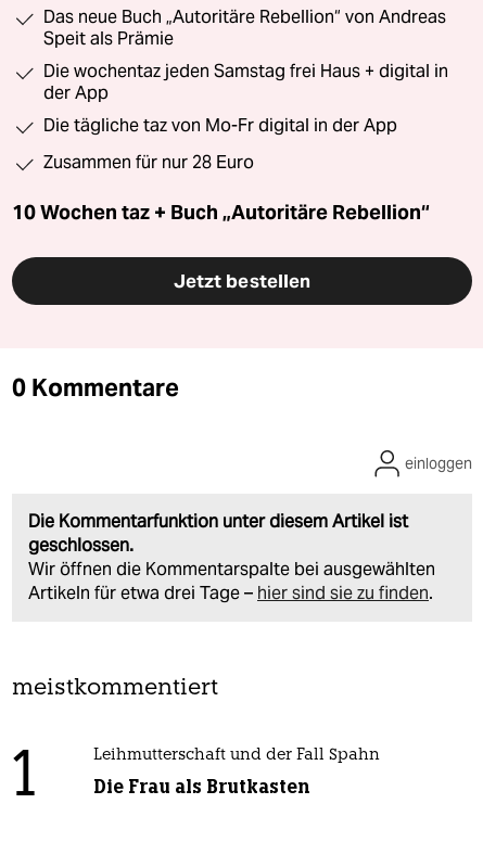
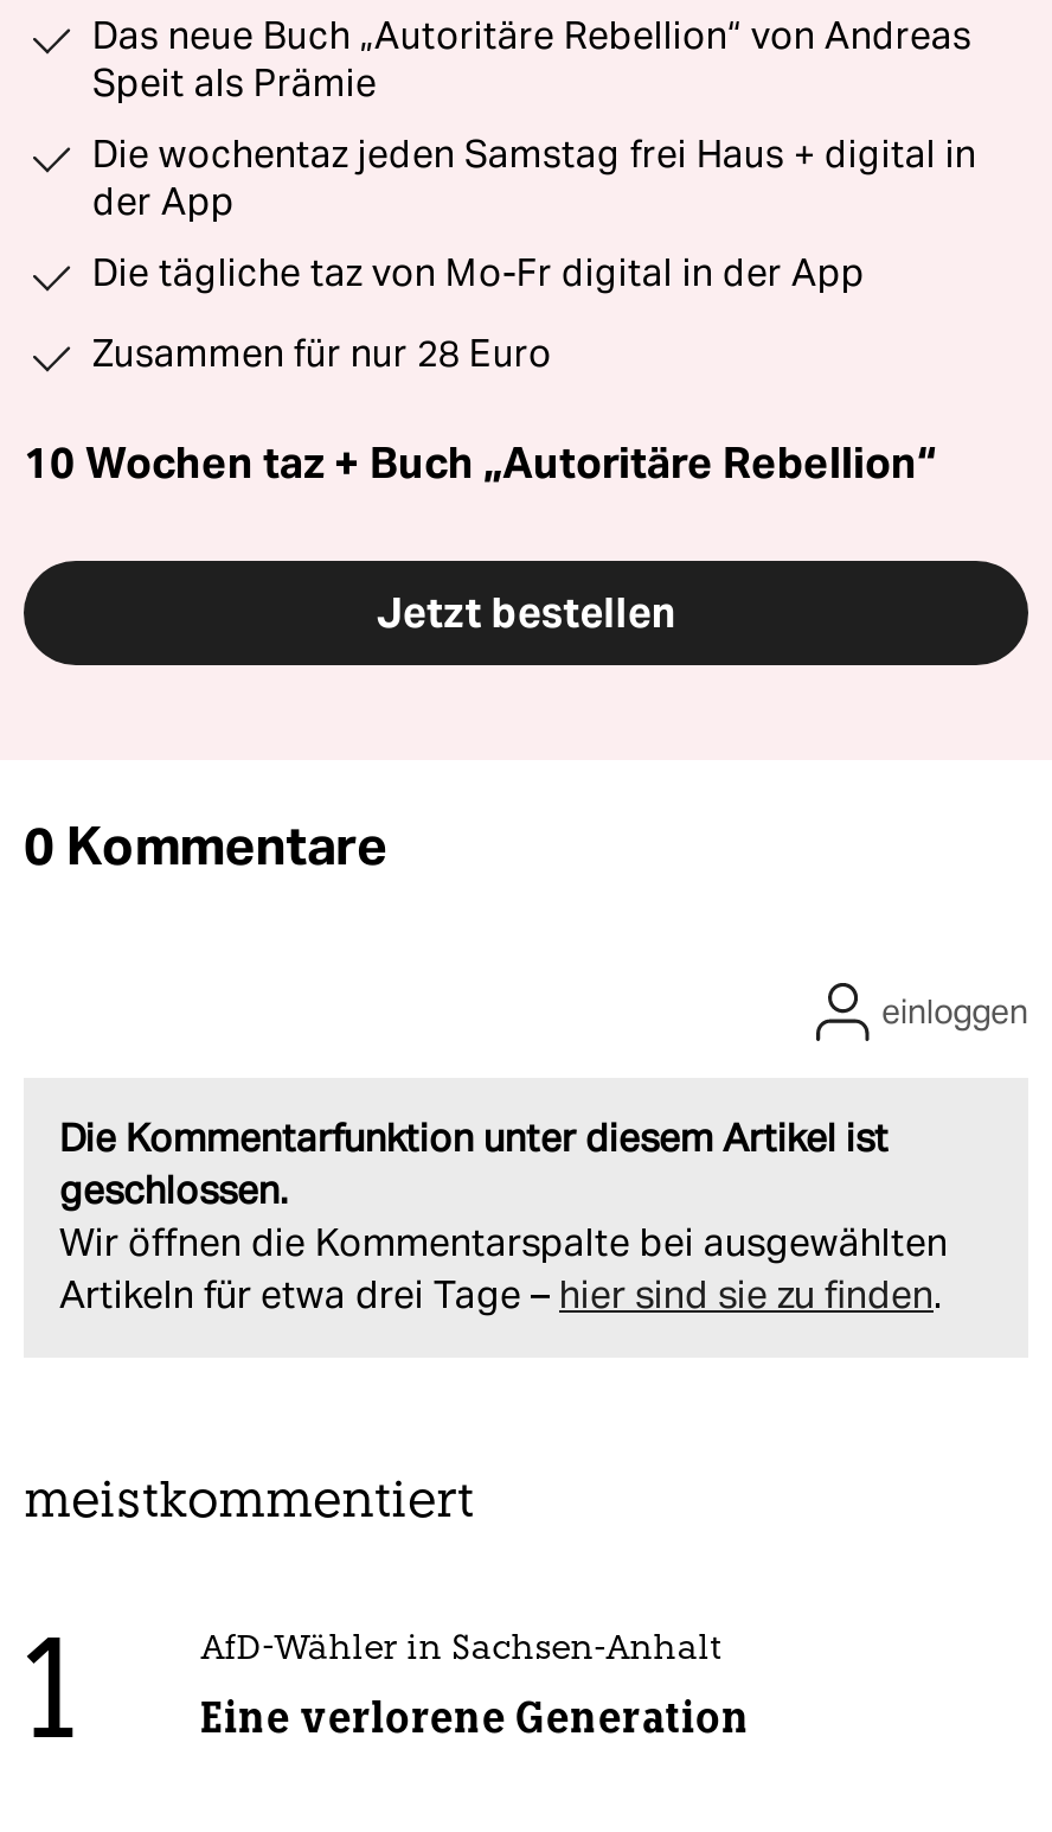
- Leihmutterschaft und der Fall Spahn
+ AfD-Wähler in Sachsen-Anhalt

- Die Frau als Brutkasten
+ Eine verlorene Generation
